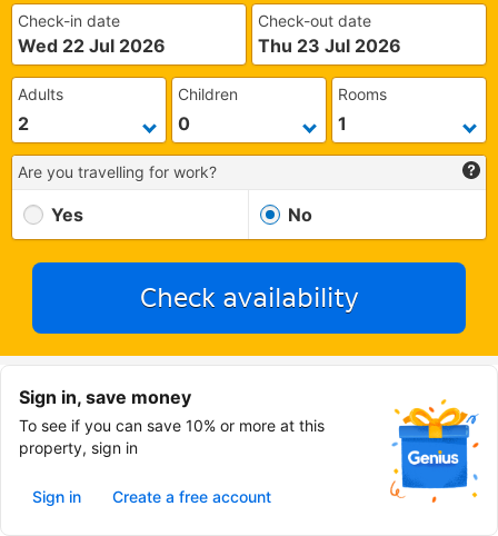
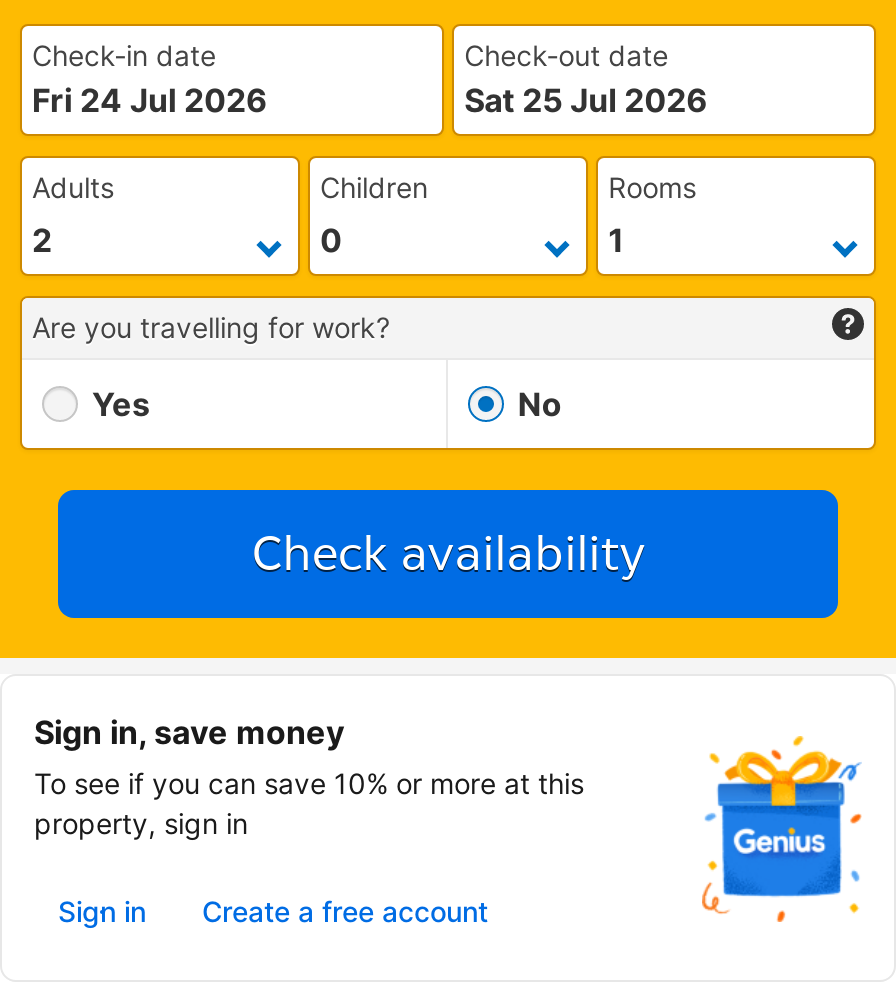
- Wed 22 Jul 2026
+ Fri 24 Jul 2026

- Thu 23 Jul 2026
+ Sat 25 Jul 2026
